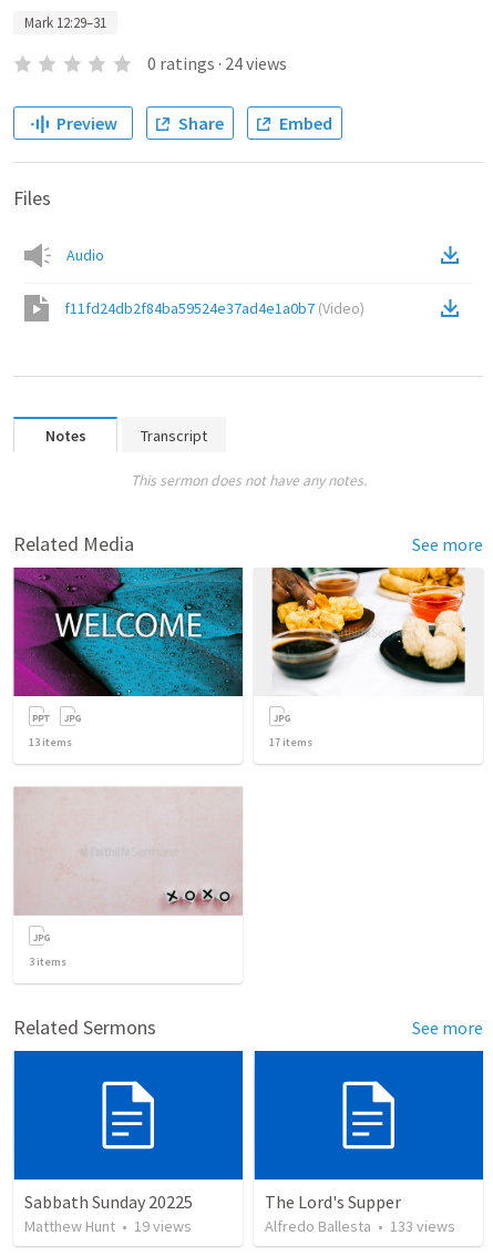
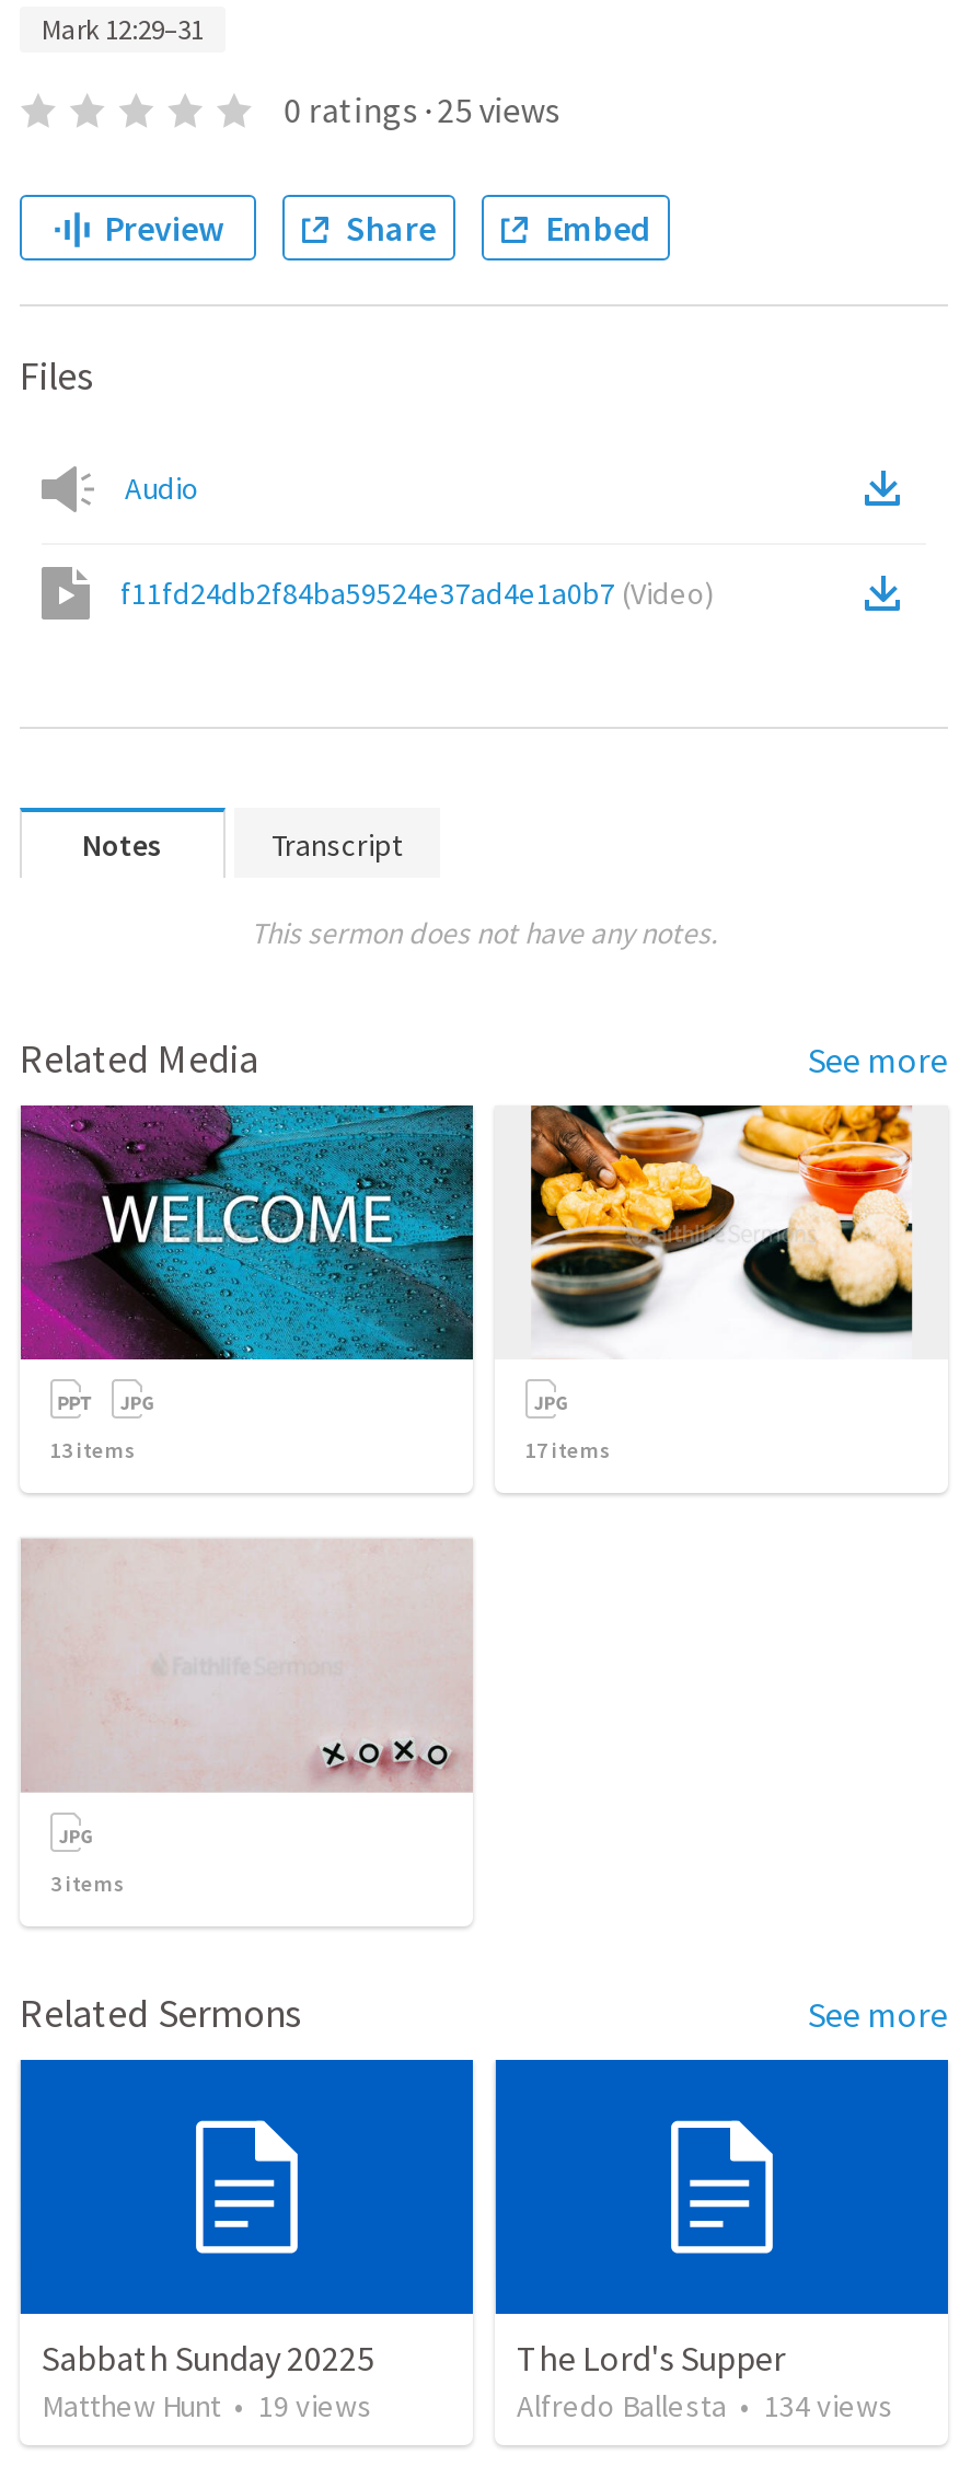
- 0 ratings · 24 views
+ 0 ratings · 25 views

- Alfredo Ballesta • 133 views
+ Alfredo Ballesta • 134 views
